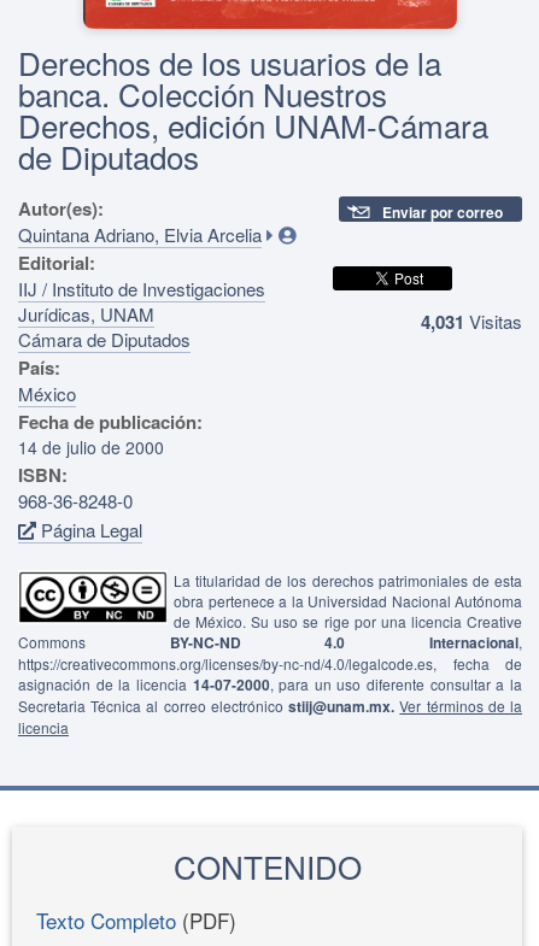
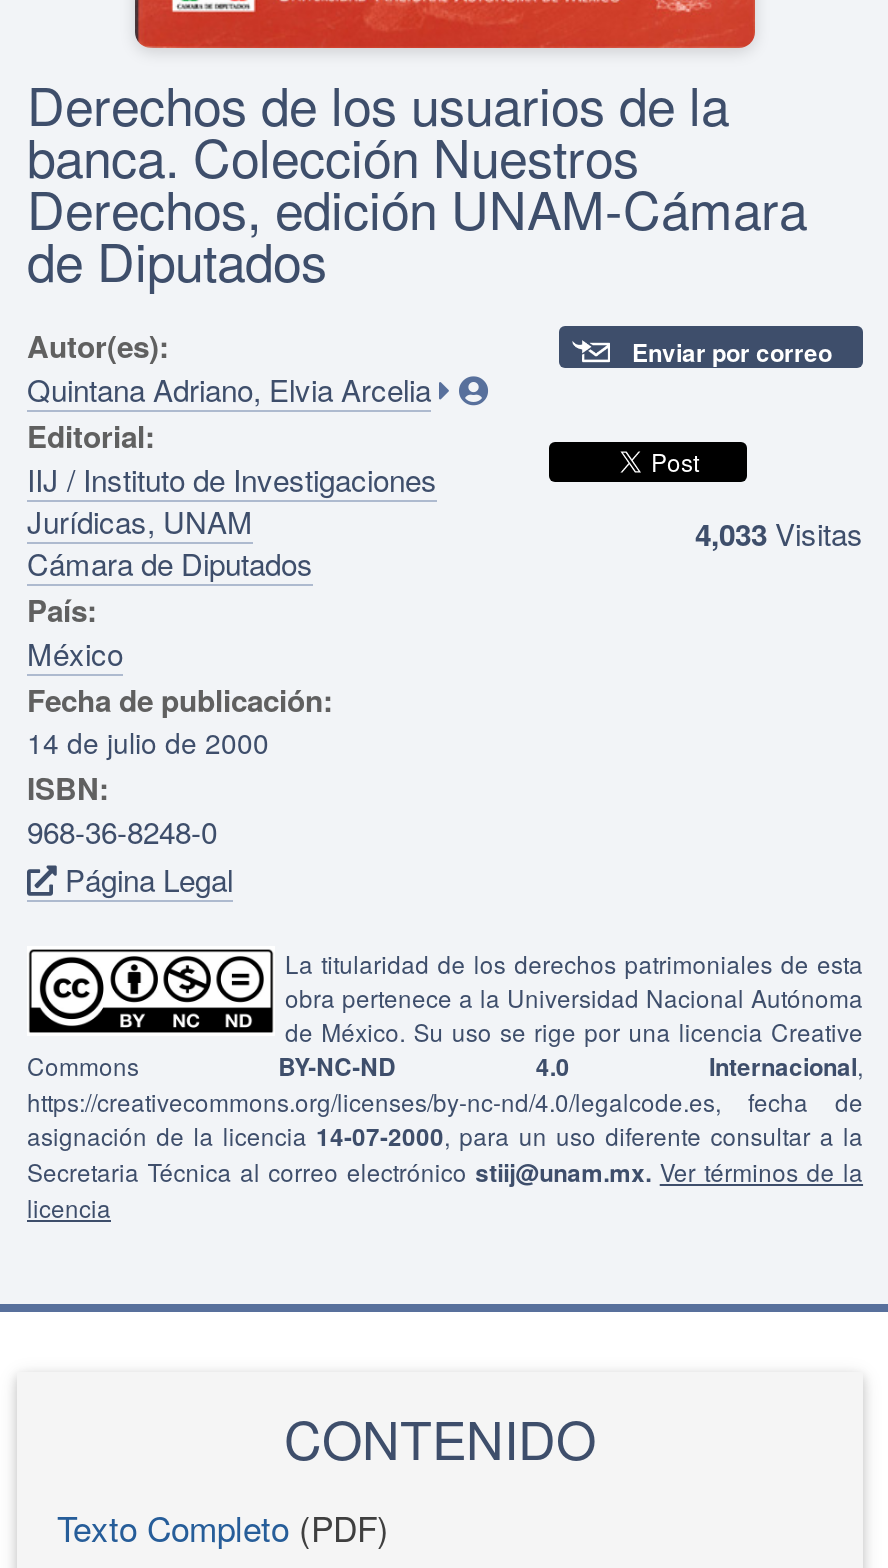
- 4,031 Visitas
+ 4,033 Visitas
